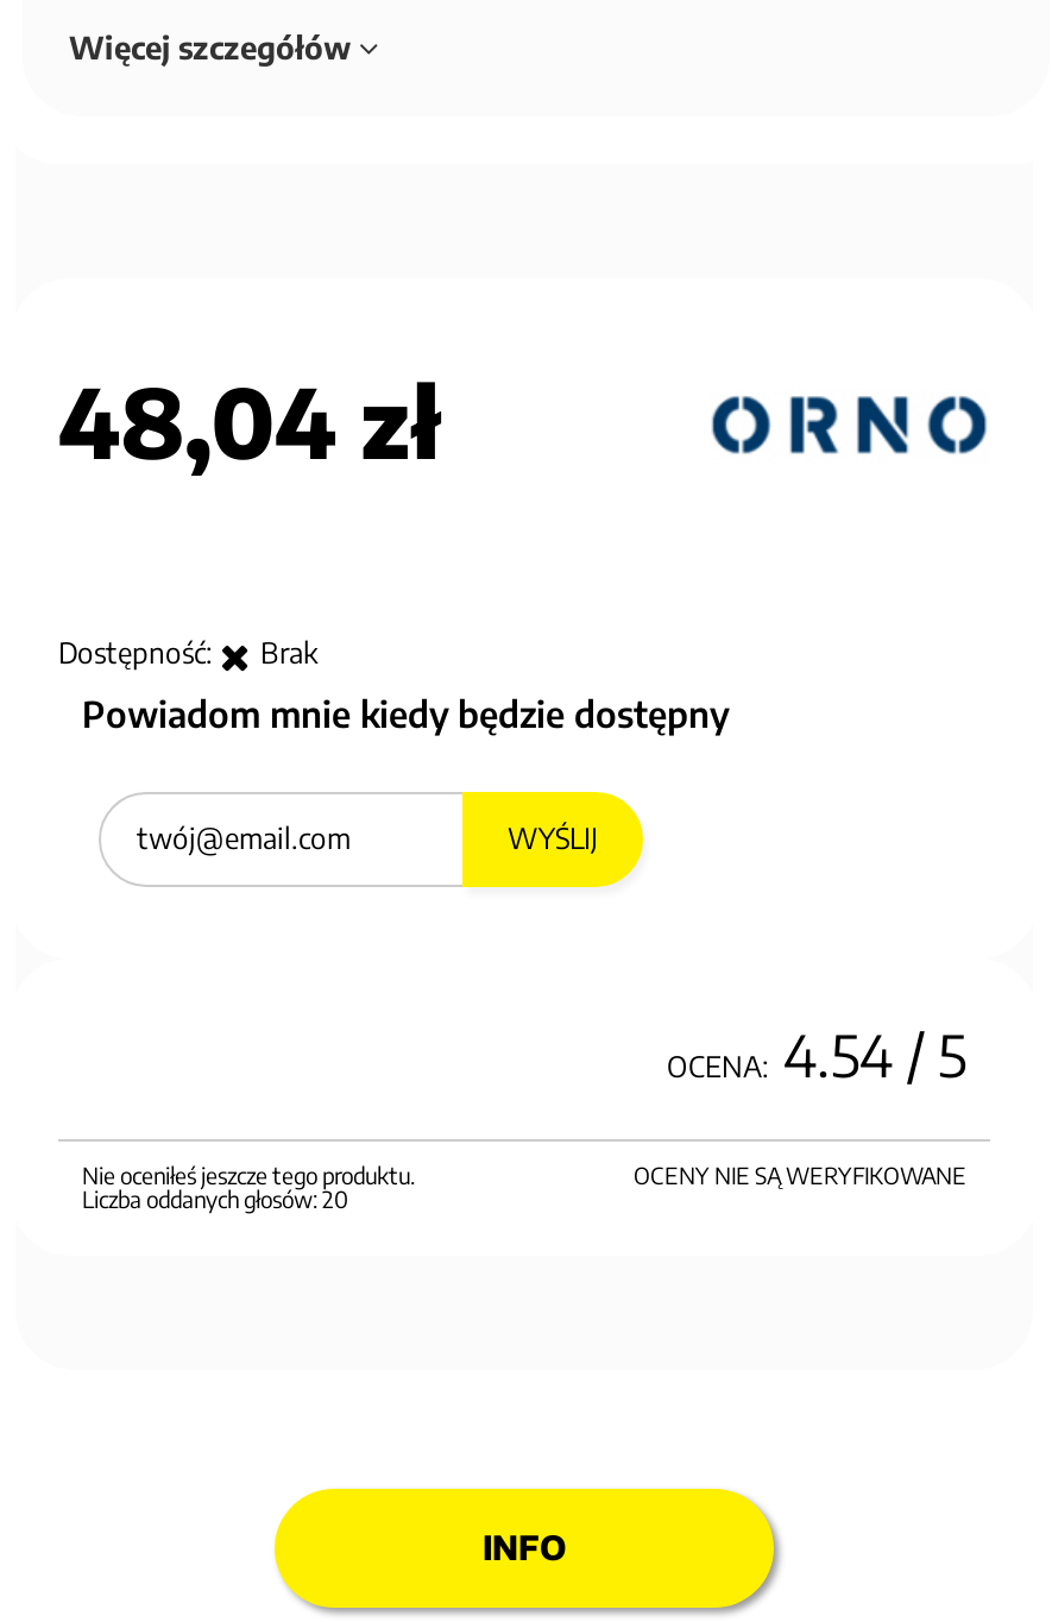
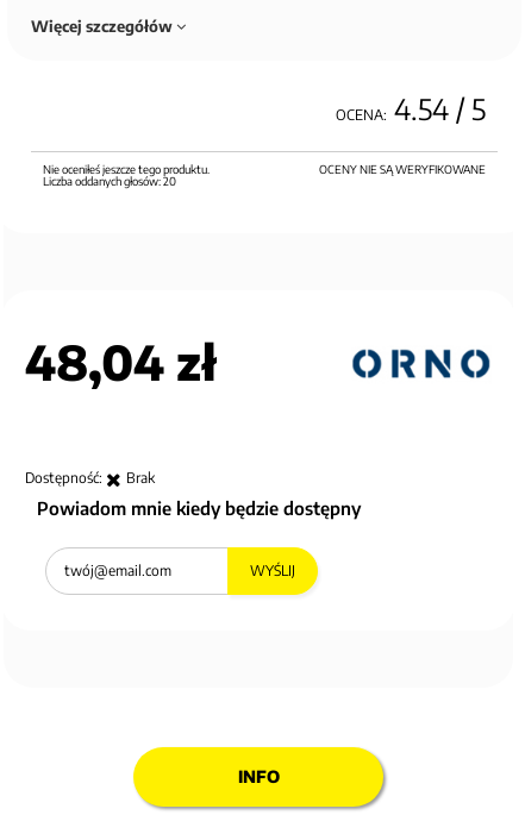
moved down: 48,04 zł | Dostępność: | Brak | Powiadom mnie kiedy będzie dostępny | WYŚLIJ

moved up: OCENA: 4.54 / 5 | OCENY NIE SĄ WERYFIKOWANE | Nie oceniłeś jeszcze tego produktu. | Liczba oddanych głosów: 20
